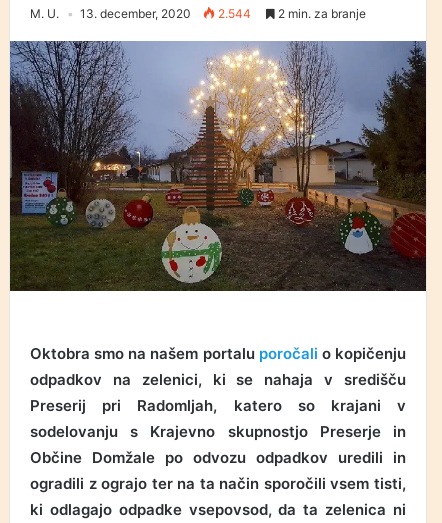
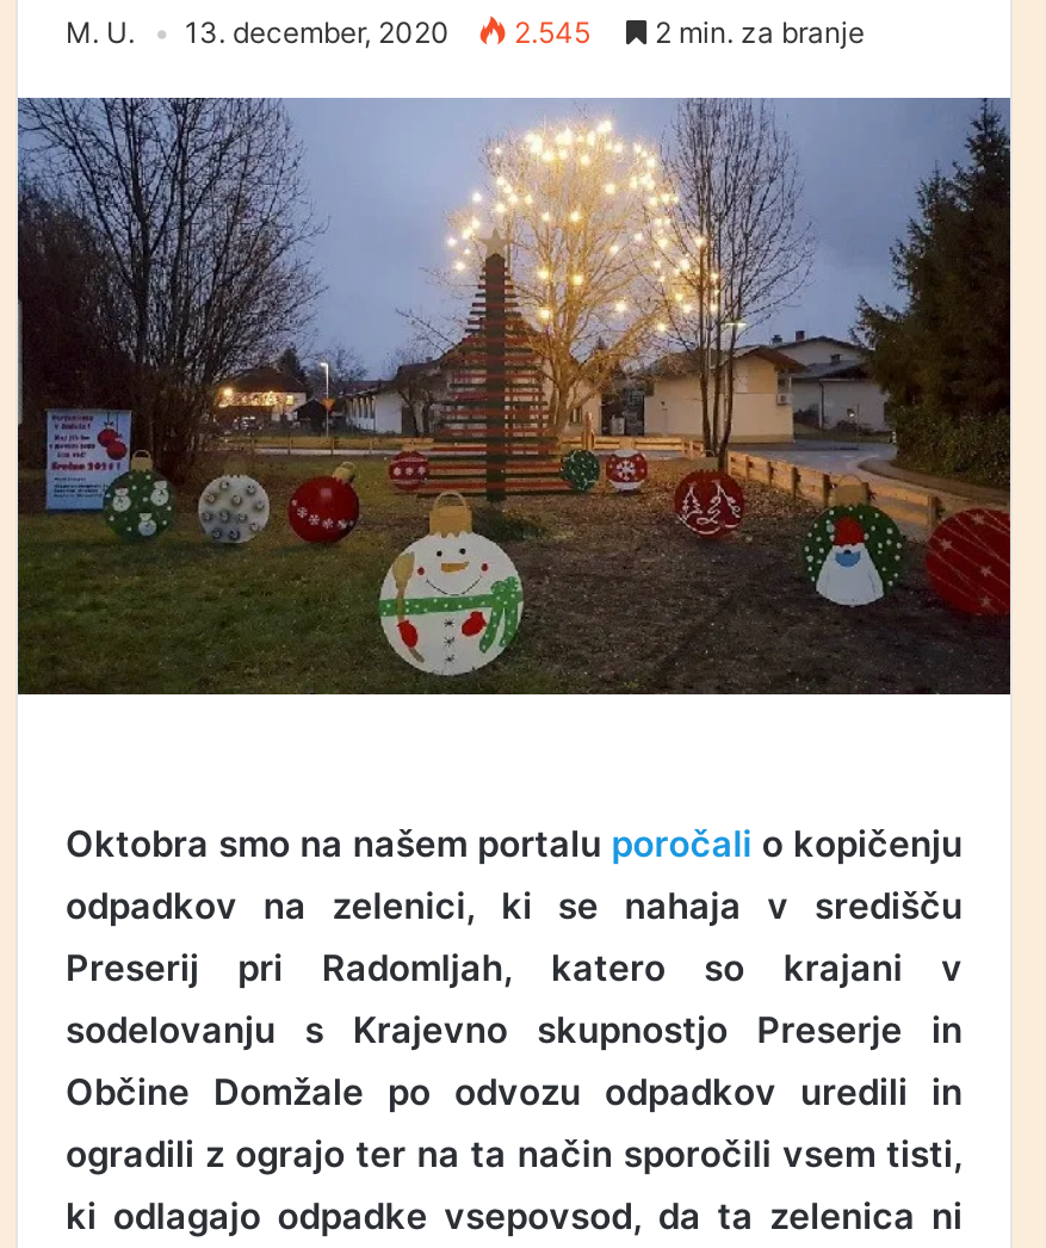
- M. U. 13. december, 2020 2.544 2 min. za branje
+ M. U. 13. december, 2020 2.545 2 min. za branje
